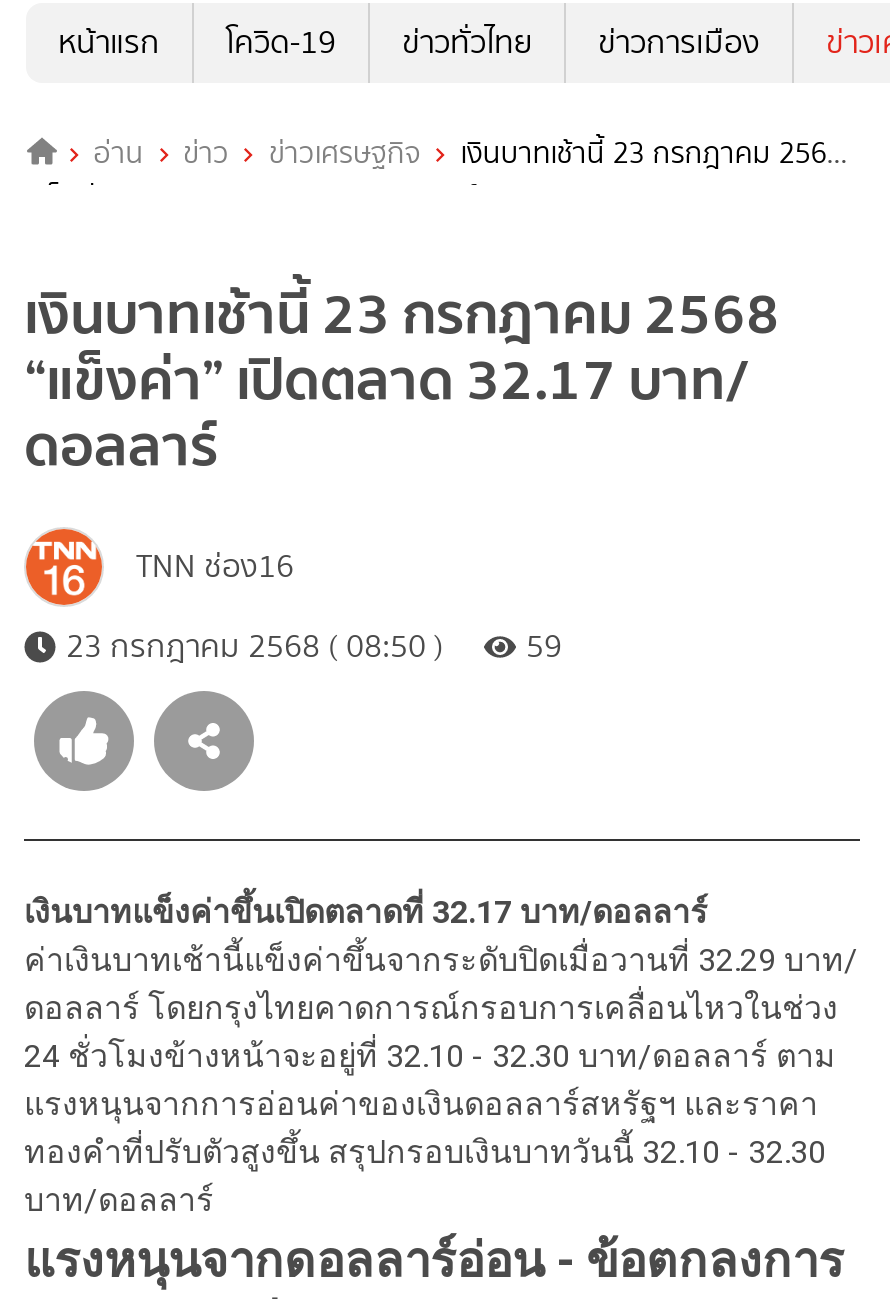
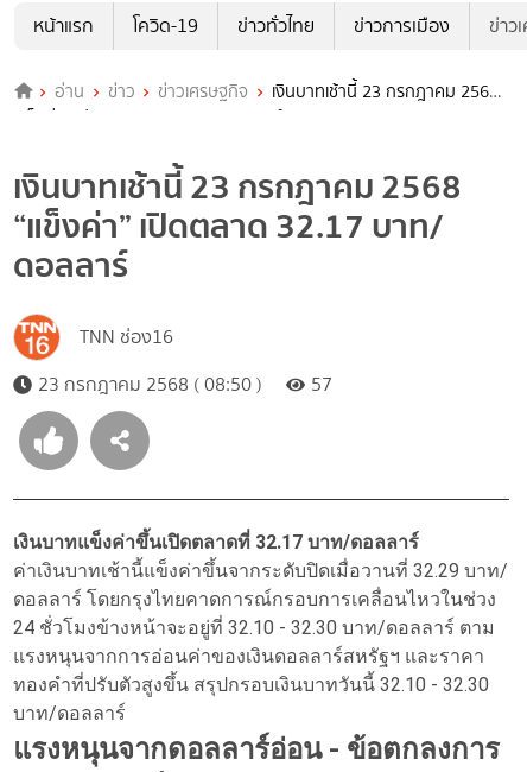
- 23 กรกฎาคม 2568 ( 08:50 ) 59
+ 23 กรกฎาคม 2568 ( 08:50 ) 57
